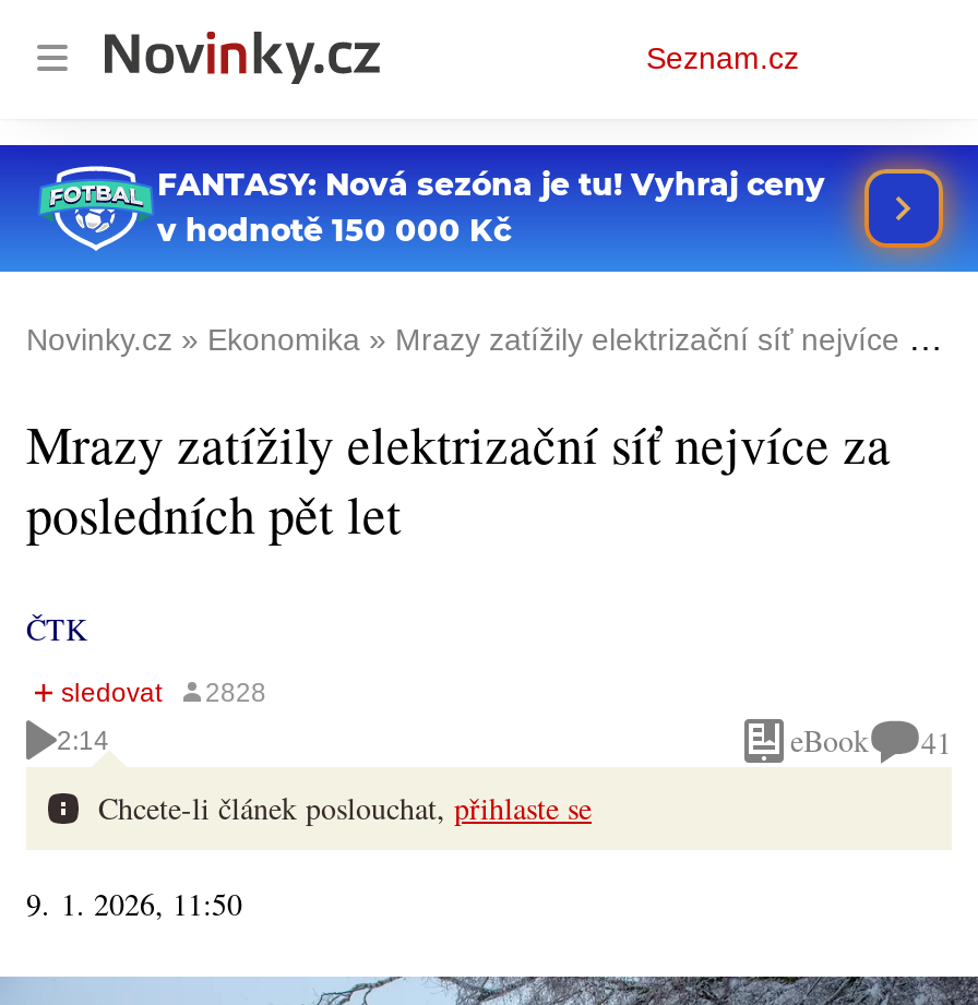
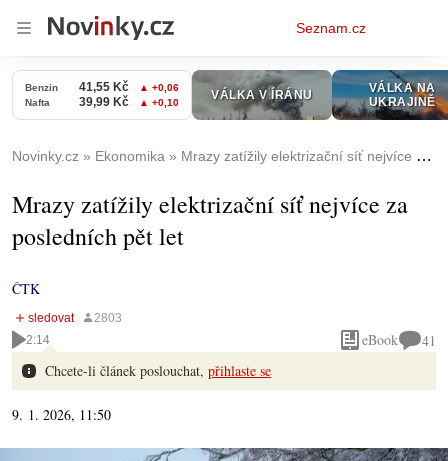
- [image]
+ [image]
